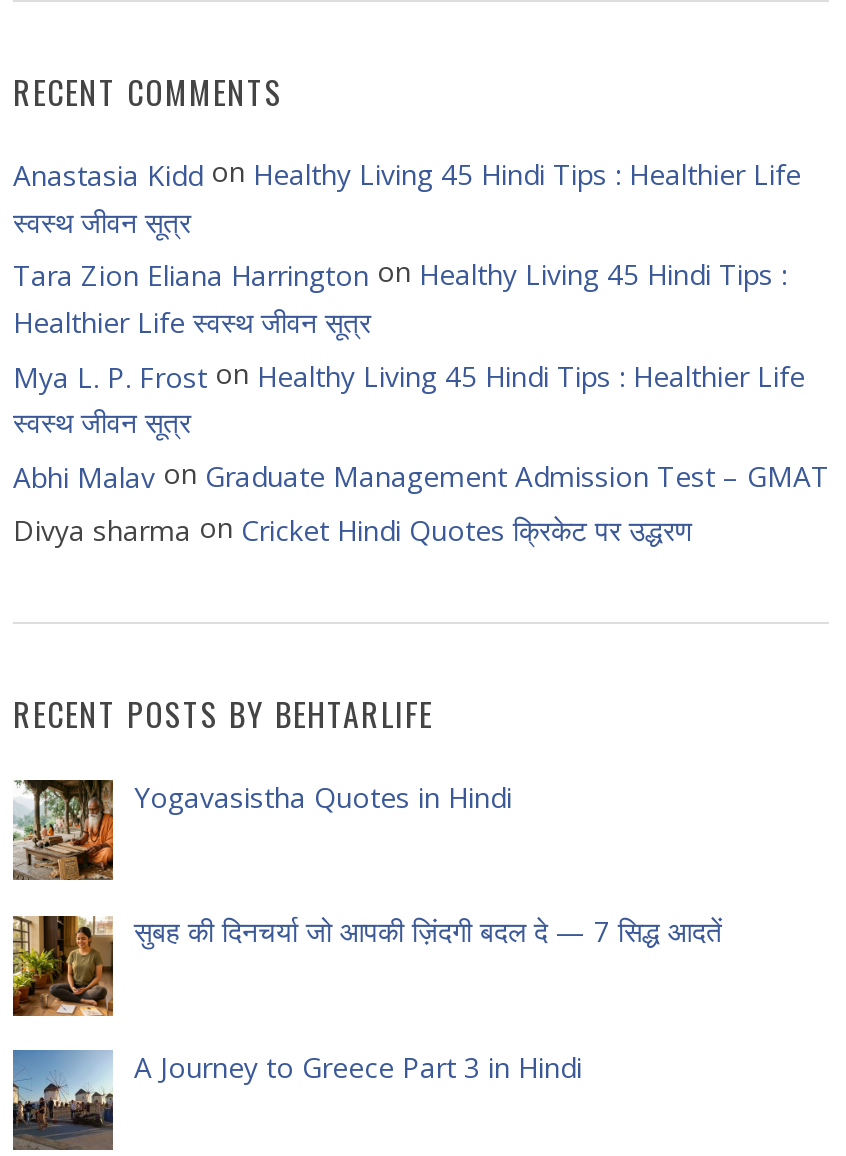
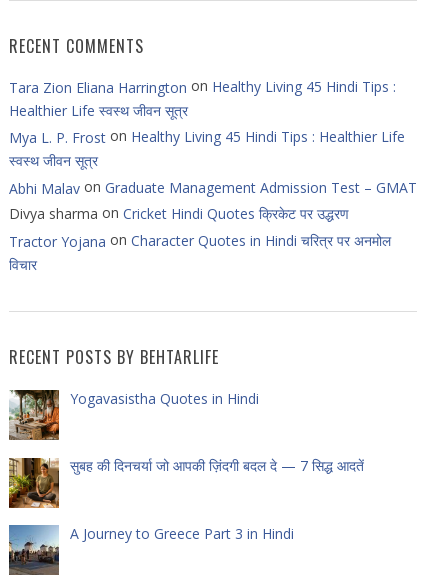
- Anastasia Kidd on Healthy Living 45 Hindi Tips : Healthier Life
- स्वस्थ जीवन सूत्र

moved up: Tara Zion Eliana Harrington on Healthy Living 45 Hindi Tips : | Healthier Life स्वस्थ जीवन सूत्र | Mya L. P. Frost on Healthy Living 45 Hindi Tips : Healthier Life | स्वस्थ जीवन सूत्र | Abhi Malav on Graduate Management Admission Test – GMAT | Divya sharma on Cricket Hindi Quotes क्रिकेट पर उद्धरण

+ Tractor Yojana on Character Quotes in Hindi चरित्र पर अनमोल
+ विचार
